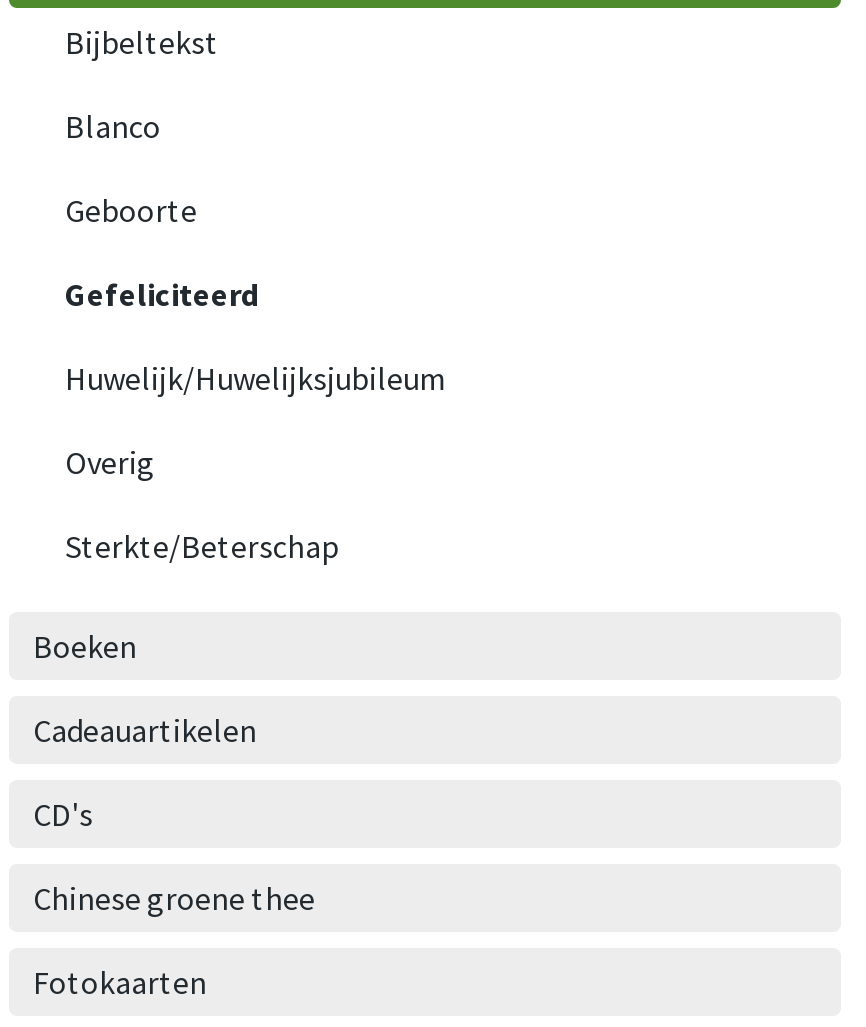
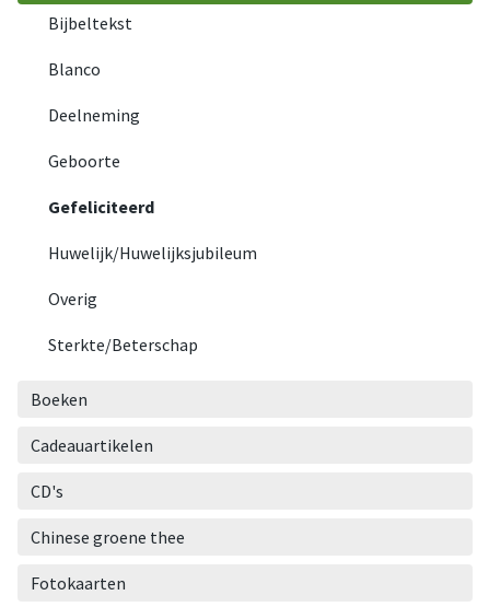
+ Deelneming
